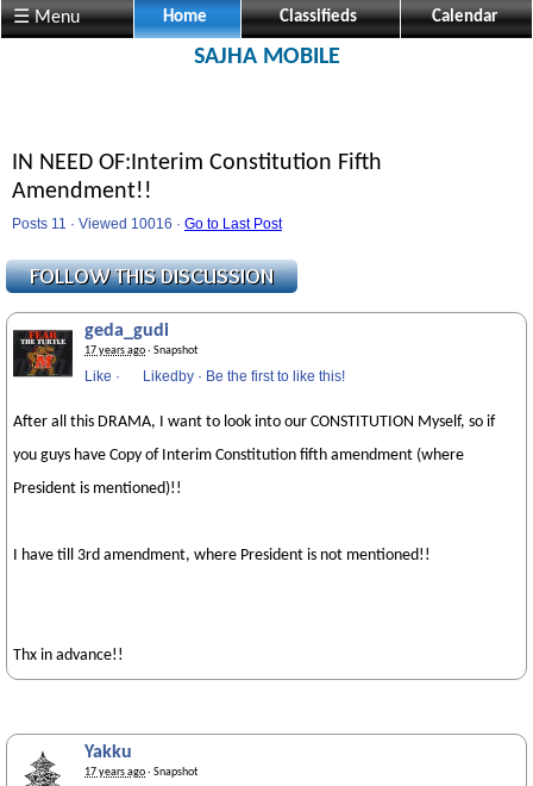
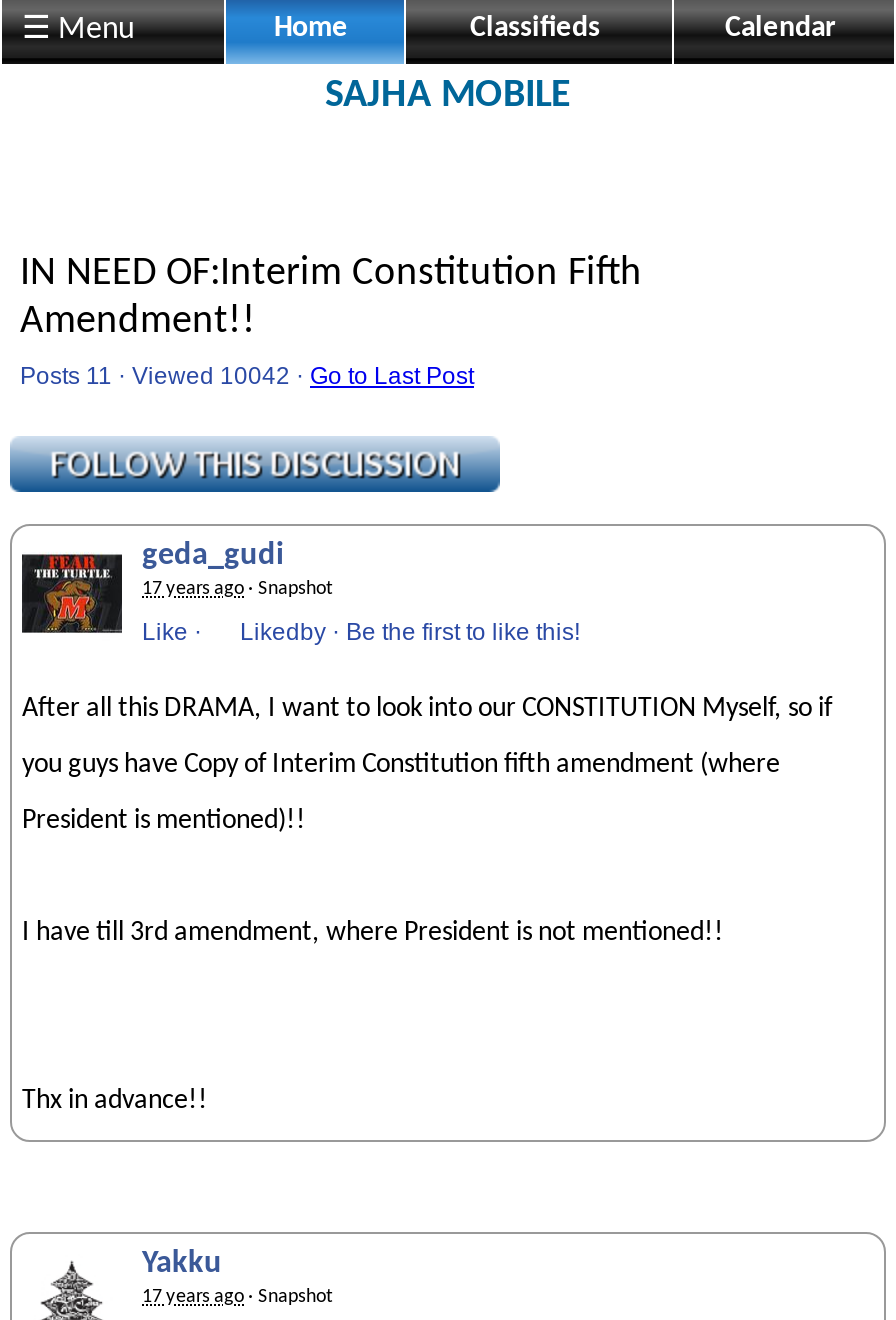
- Posts 11 · Viewed 10016 · Go to Last Post
+ Posts 11 · Viewed 10042 · Go to Last Post
